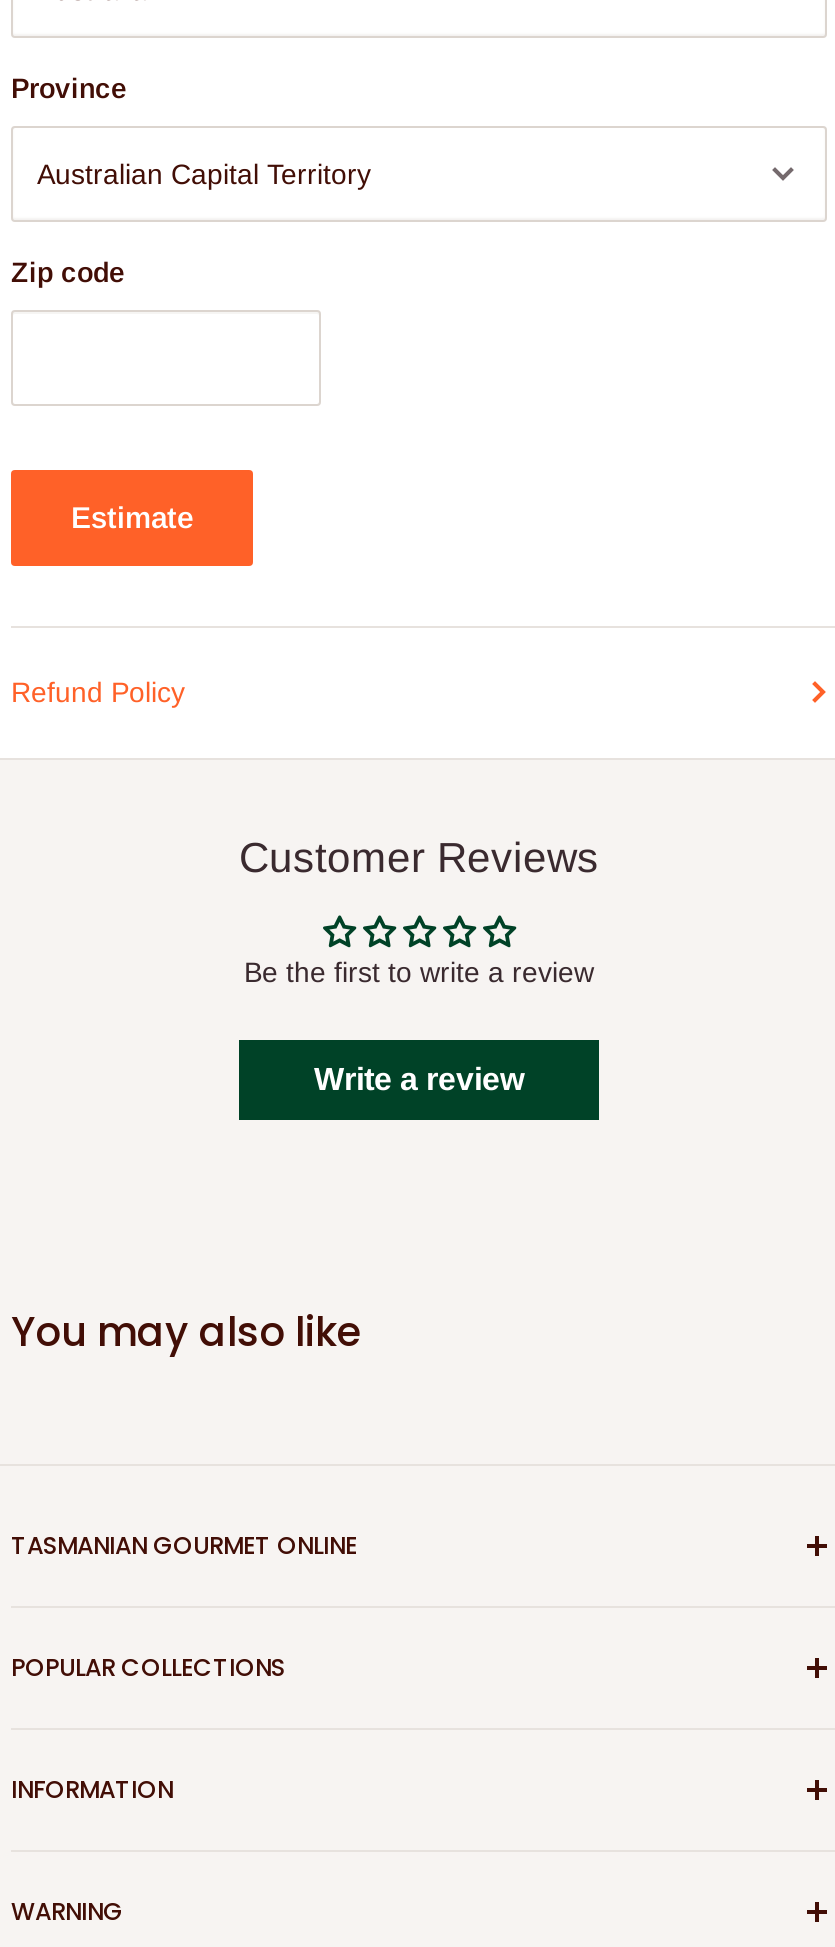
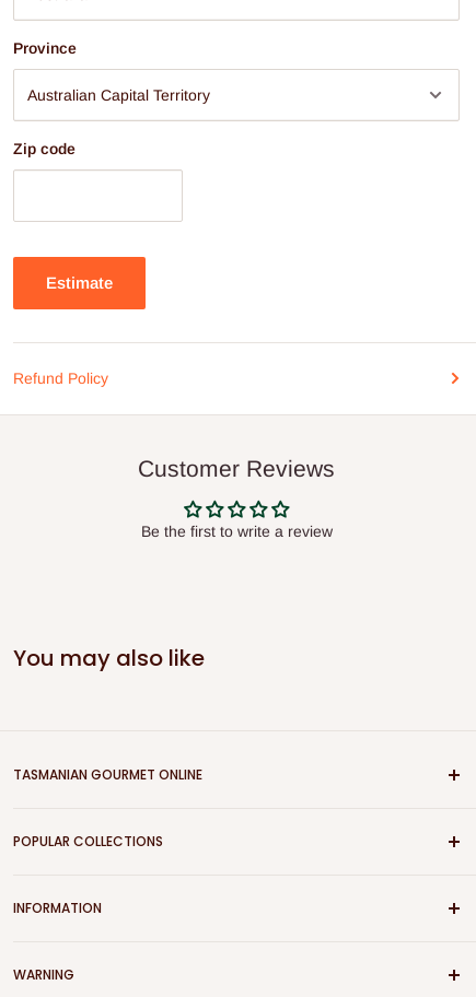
- Write a review
